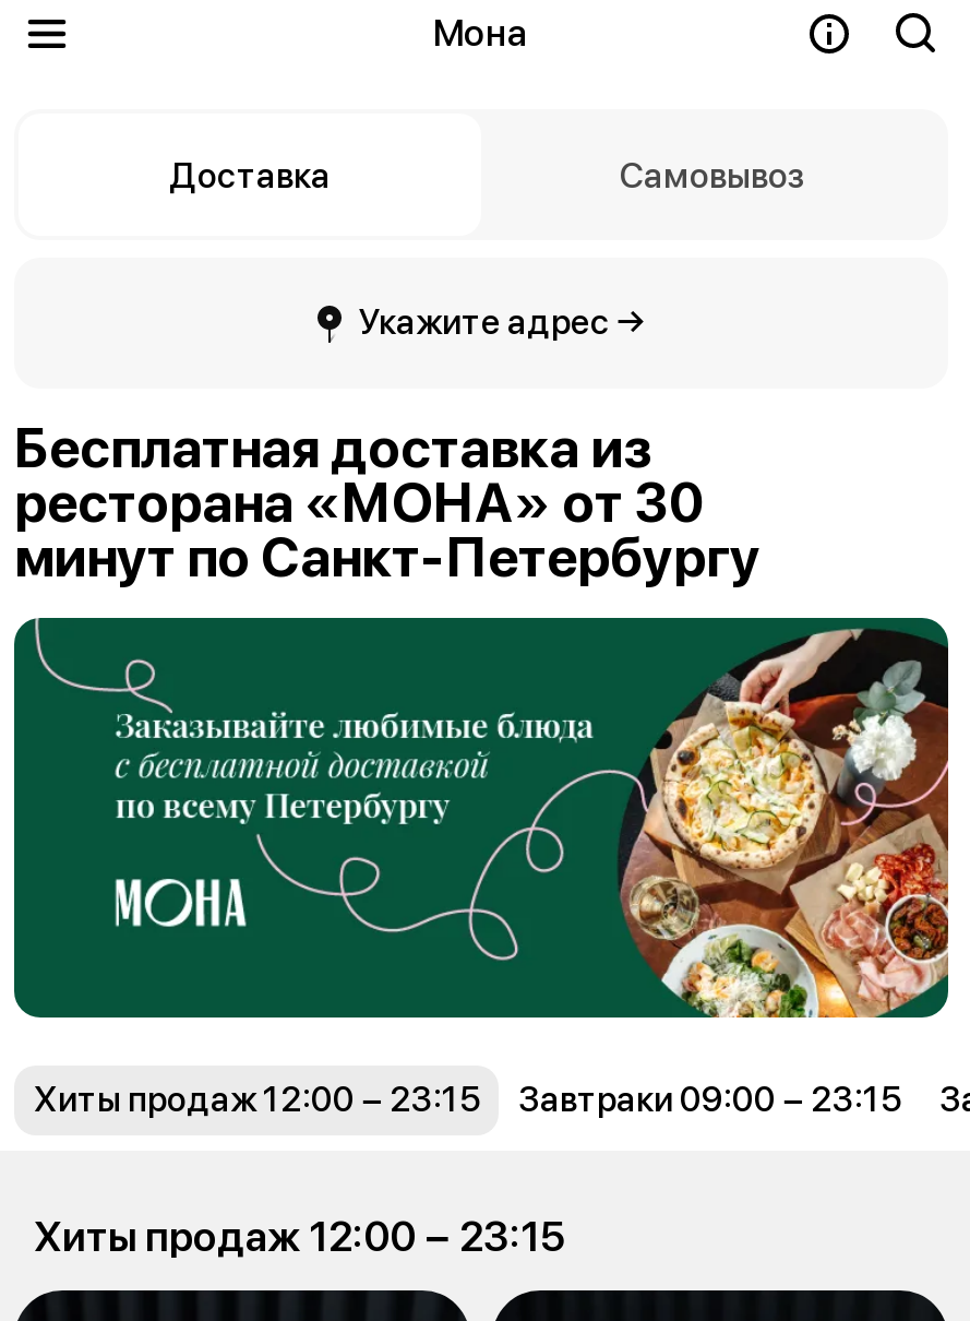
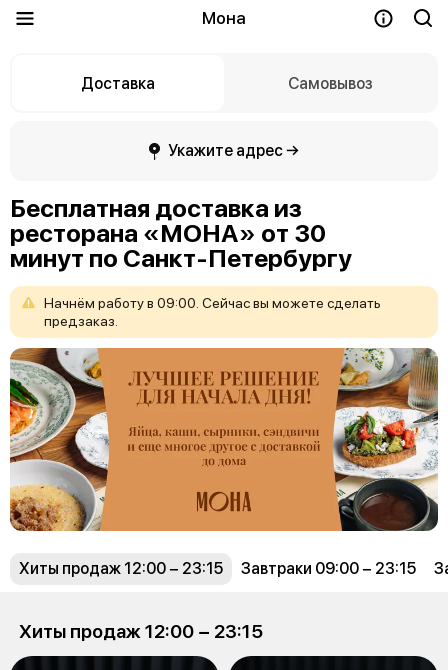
+ Начнём работу в 09:00. Сейчас вы можете сделать
+ предзаказ.

- [image]
+ [image]
